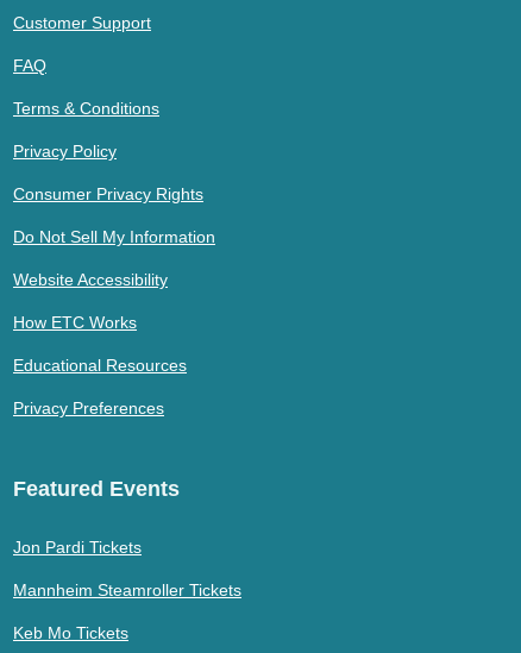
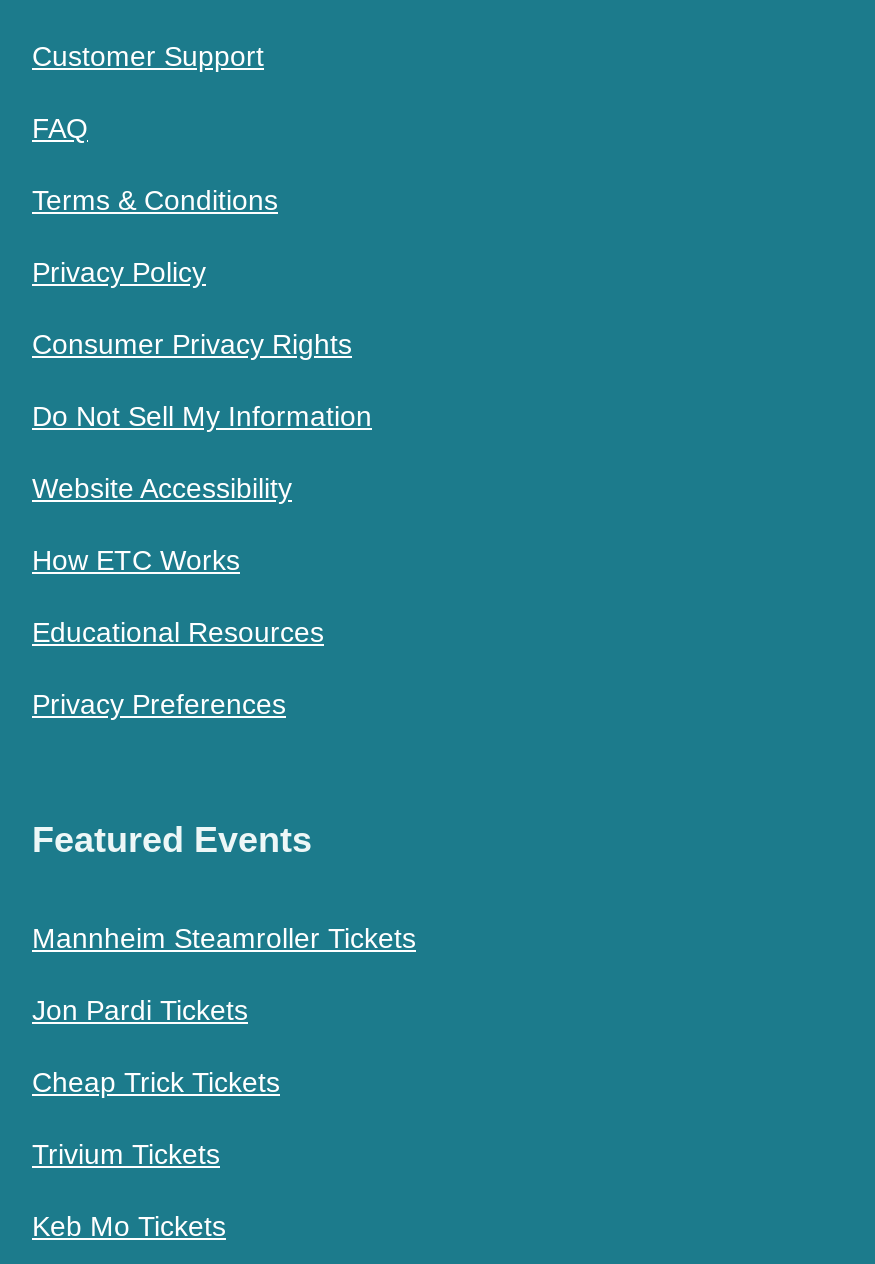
+ Cheap Trick Tickets
+ Trivium Tickets

moved up: Mannheim Steamroller Tickets
